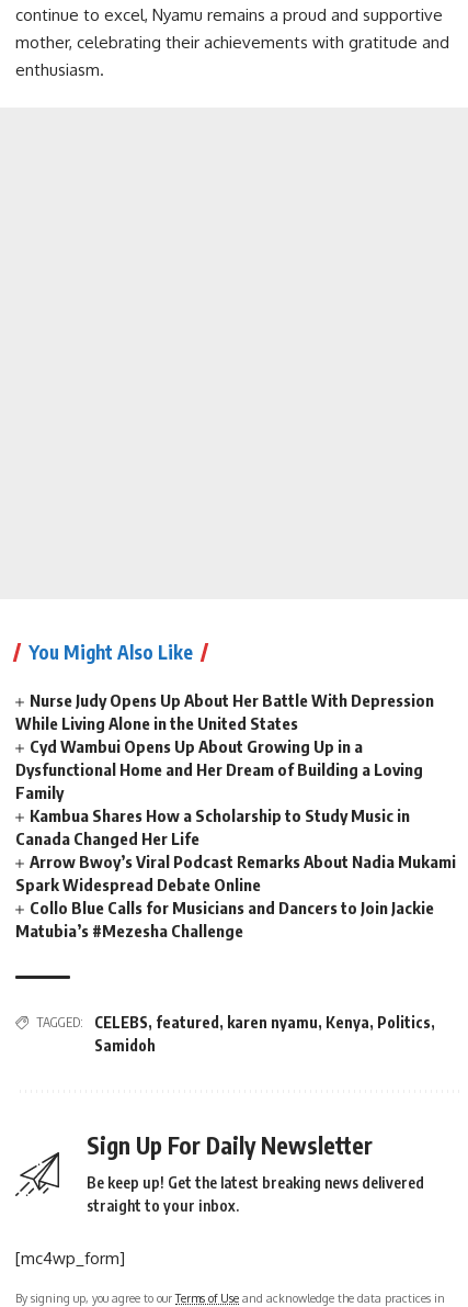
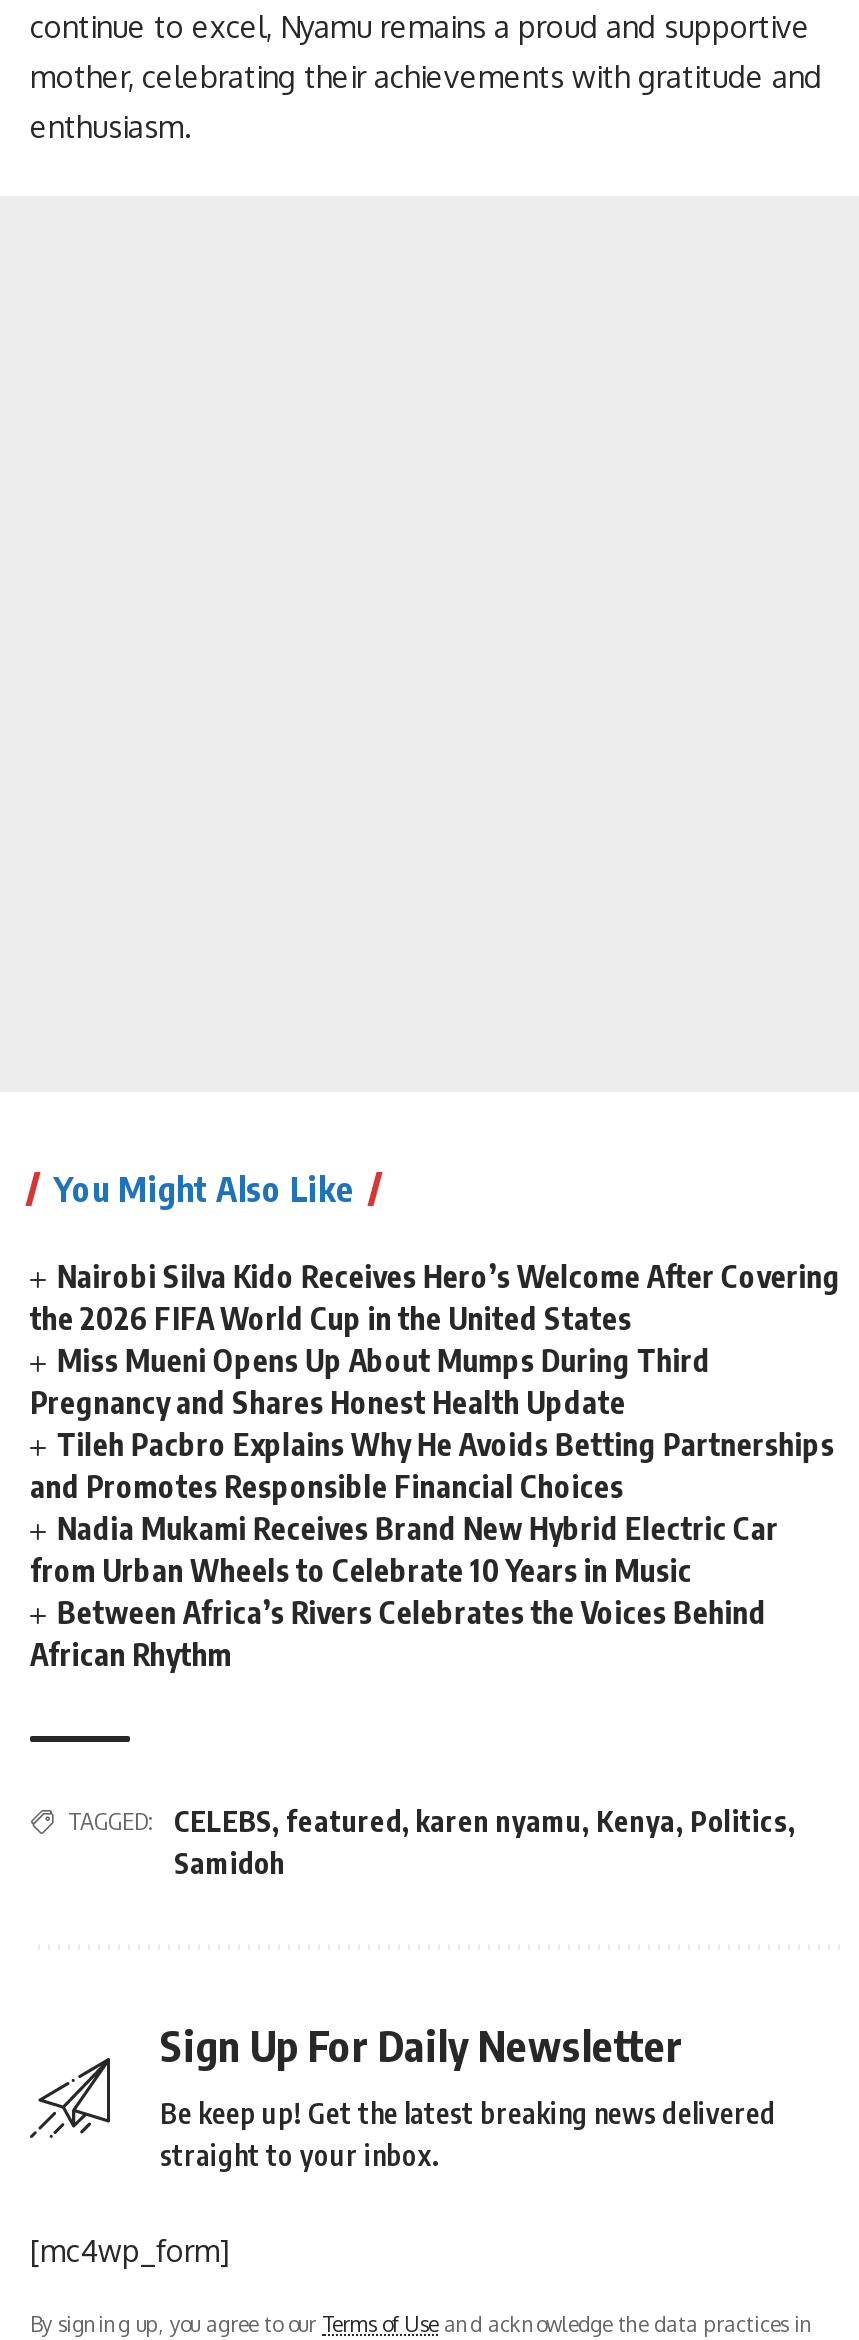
- Nurse Judy Opens Up About Her Battle With Depression
- While Living Alone in the United States
- Cyd Wambui Opens Up About Growing Up in a
- Dysfunctional Home and Her Dream of Building a Loving
- Family
- Kambua Shares How a Scholarship to Study Music in
- Canada Changed Her Life
- Arrow Bwoy’s Viral Podcast Remarks About Nadia Mukami
- Spark Widespread Debate Online
- Collo Blue Calls for Musicians and Dancers to Join Jackie
- Matubia’s #Mezesha Challenge
+ Nairobi Silva Kido Receives Hero’s Welcome After Covering
+ the 2026 FIFA World Cup in the United States
+ Miss Mueni Opens Up About Mumps During Third
+ Pregnancy and Shares Honest Health Update
+ Tileh Pacbro Explains Why He Avoids Betting Partnerships
+ and Promotes Responsible Financial Choices
+ Nadia Mukami Receives Brand New Hybrid Electric Car
+ from Urban Wheels to Celebrate 10 Years in Music
+ Between Africa’s Rivers Celebrates the Voices Behind
+ African Rhythm
